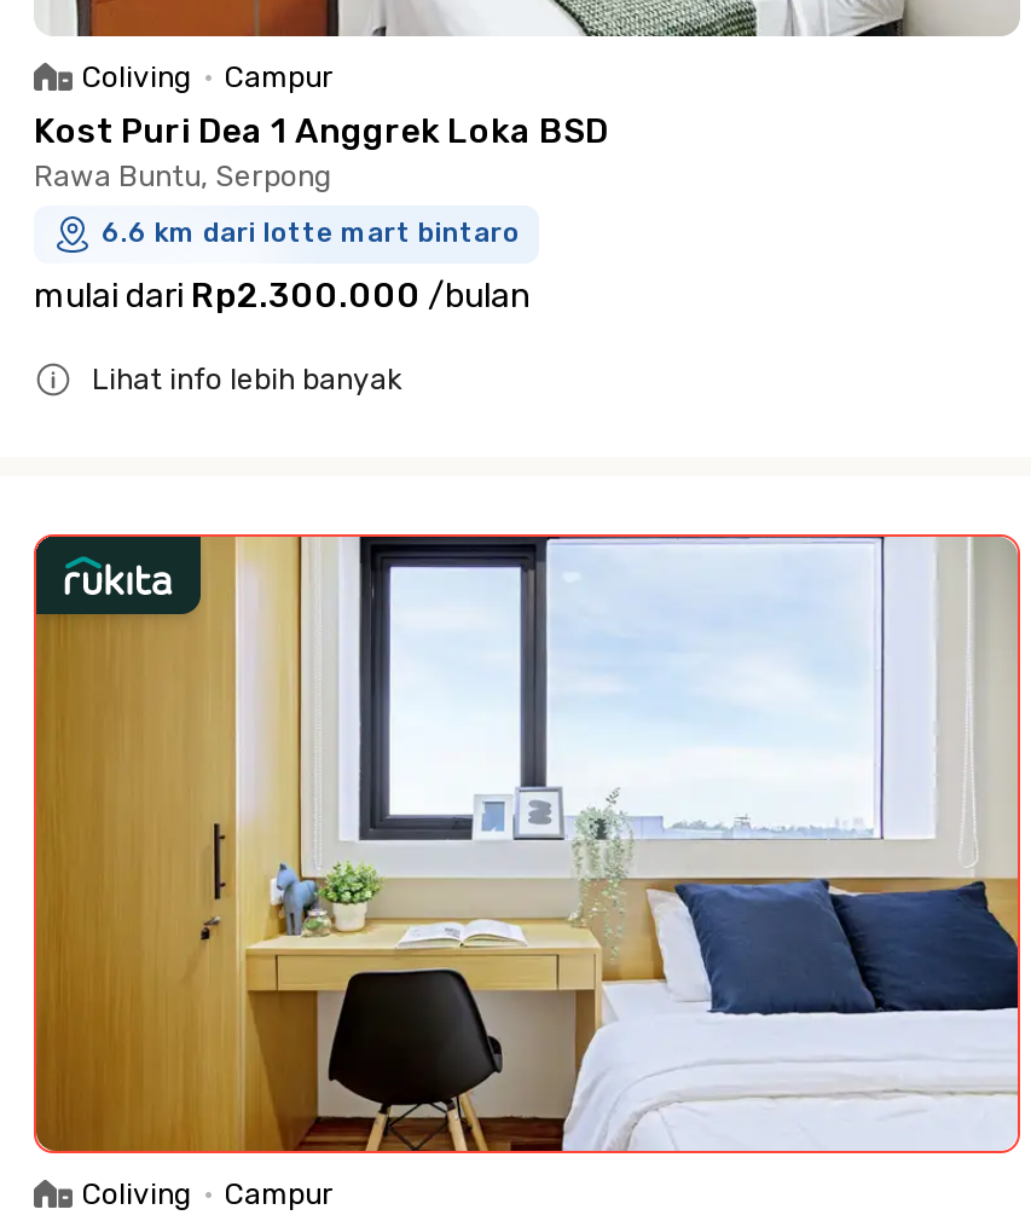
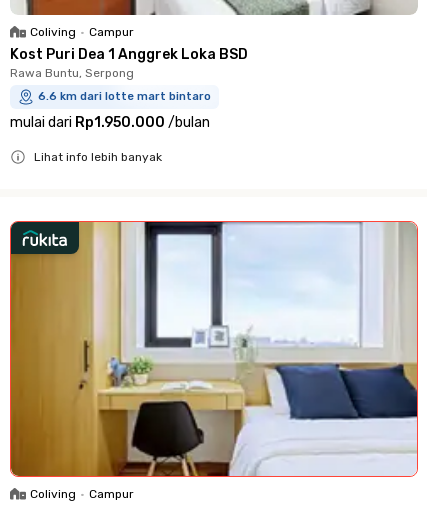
- mulai dari Rp2.300.000 /bulan
+ mulai dari Rp1.950.000 /bulan
